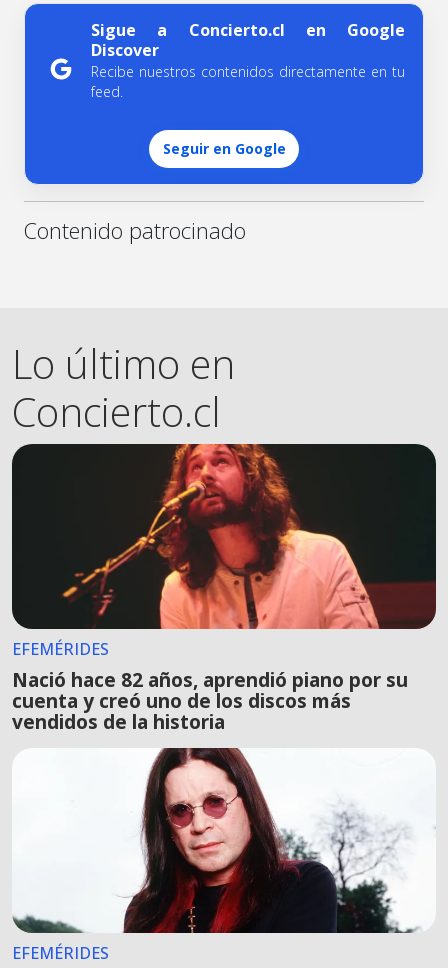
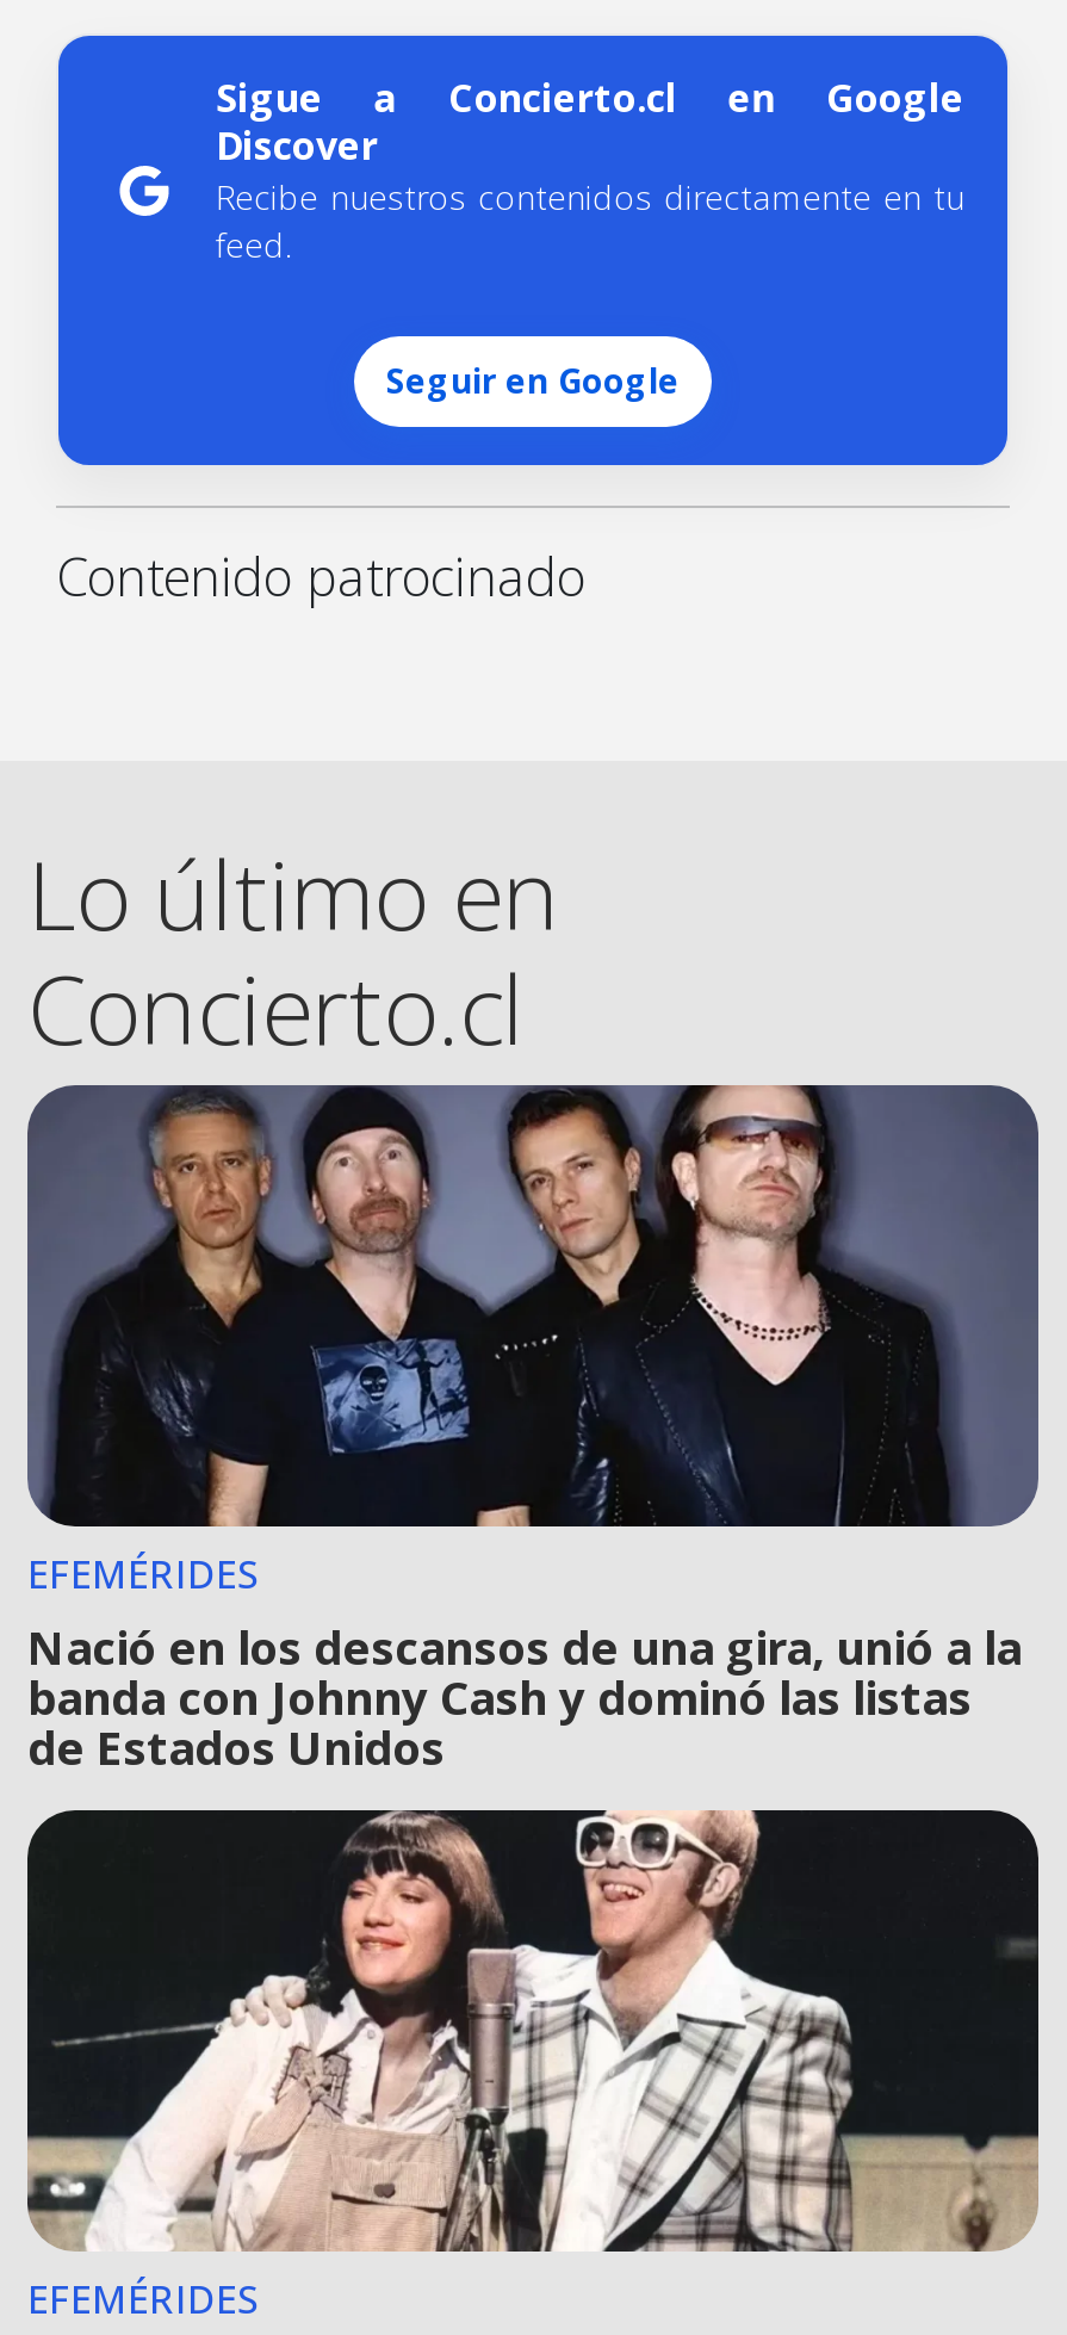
- [image]
- Nació hace 82 años, aprendió piano por su
- cuenta y creó uno de los discos más
- vendidos de la historia
+ [image]
+ Nació en los descansos de una gira, unió a la
+ banda con Johnny Cash y dominó las listas
+ de Estados Unidos

- [image]
+ [image]
